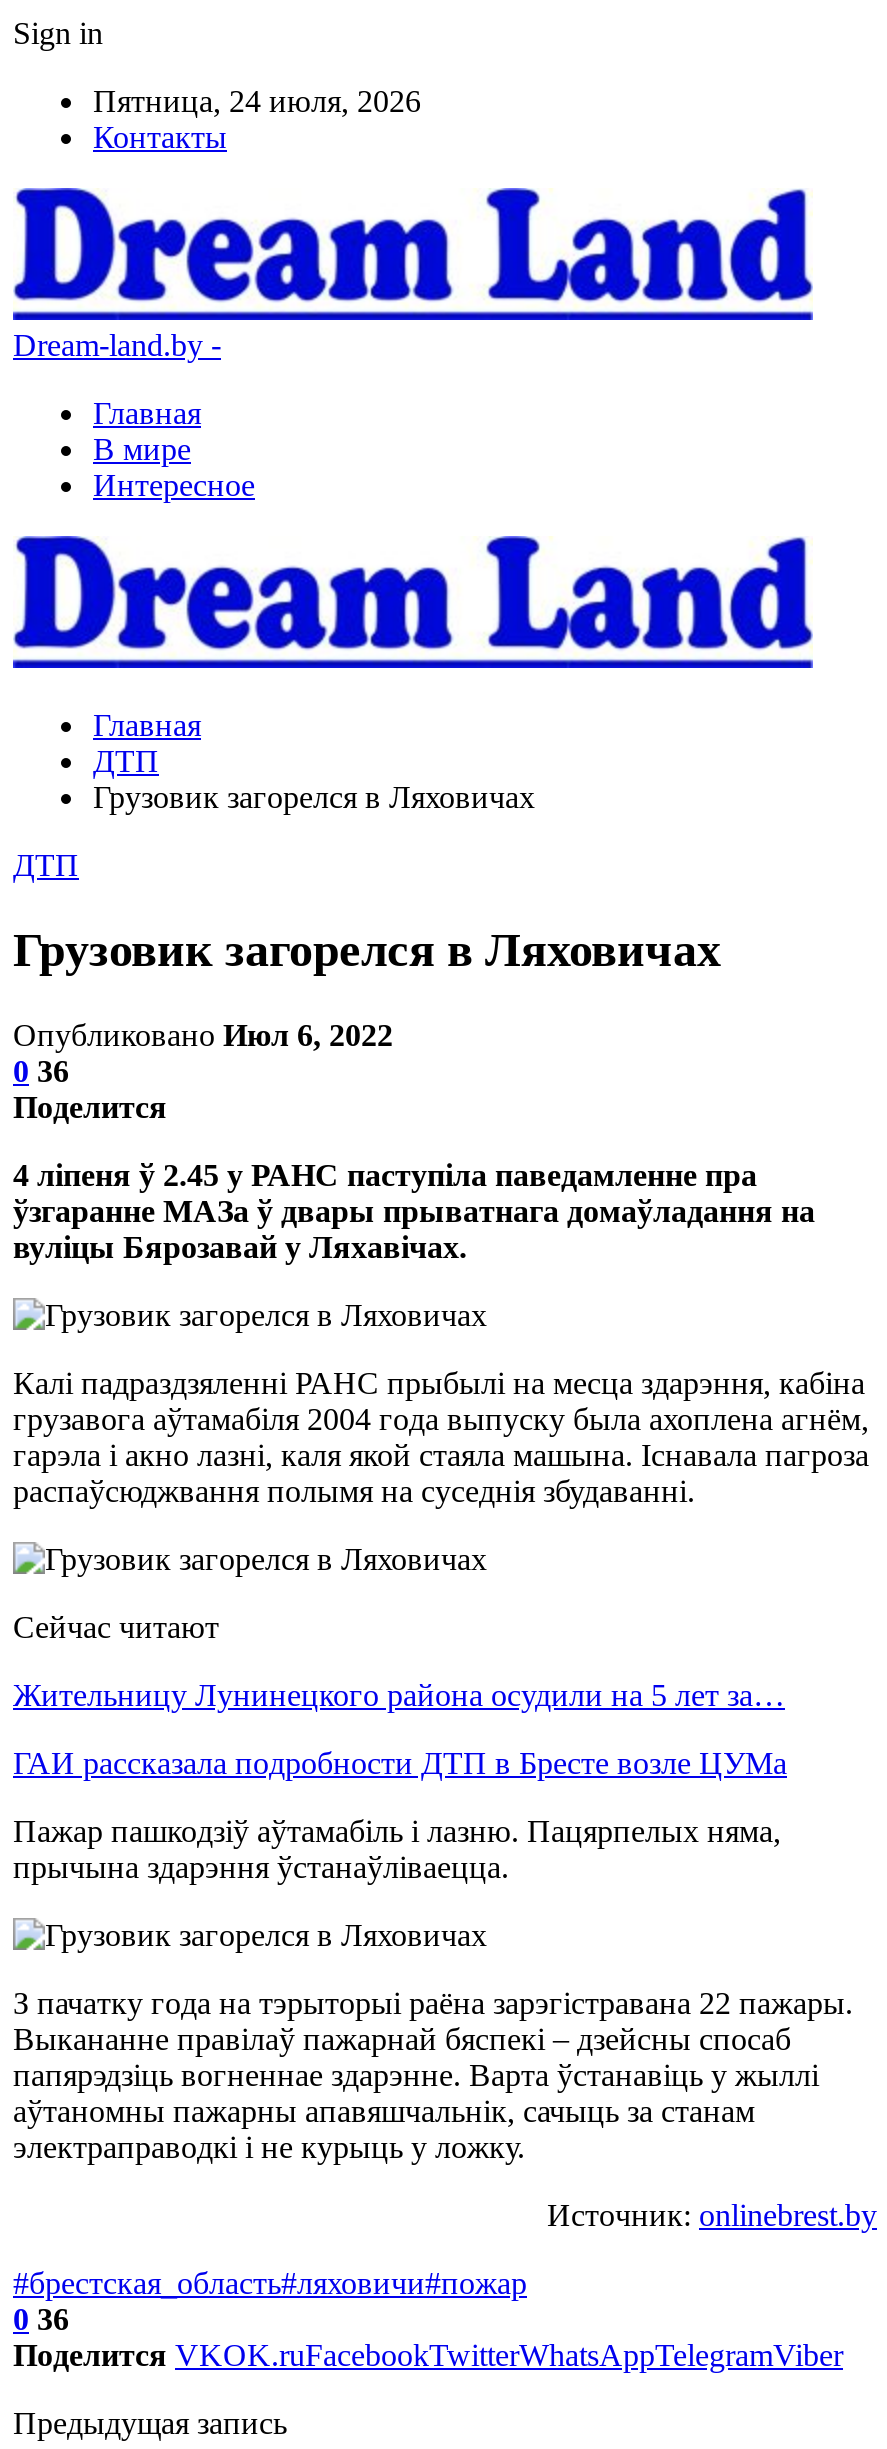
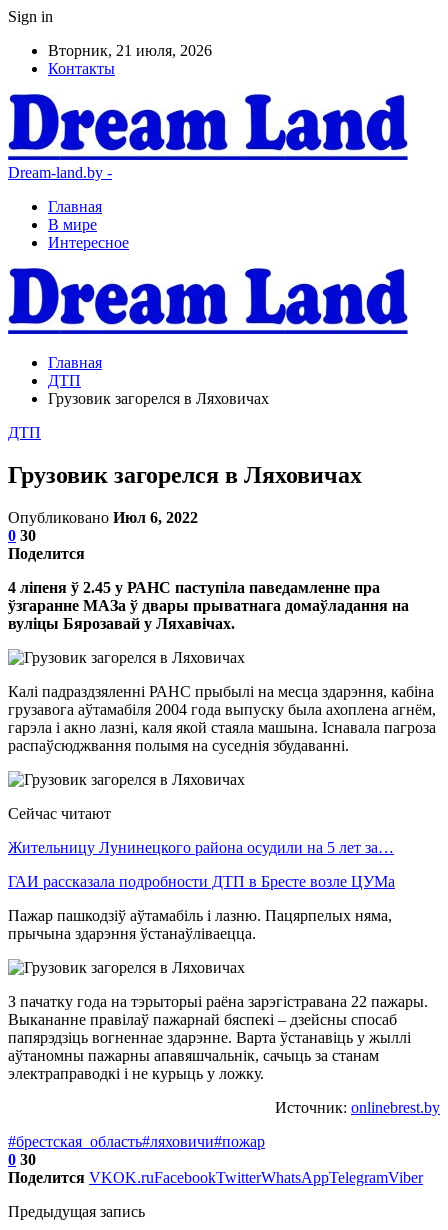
- Пятница, 24 июля, 2026
+ Вторник, 21 июля, 2026

- 0 36
+ 0 30

- 0 36
+ 0 30
